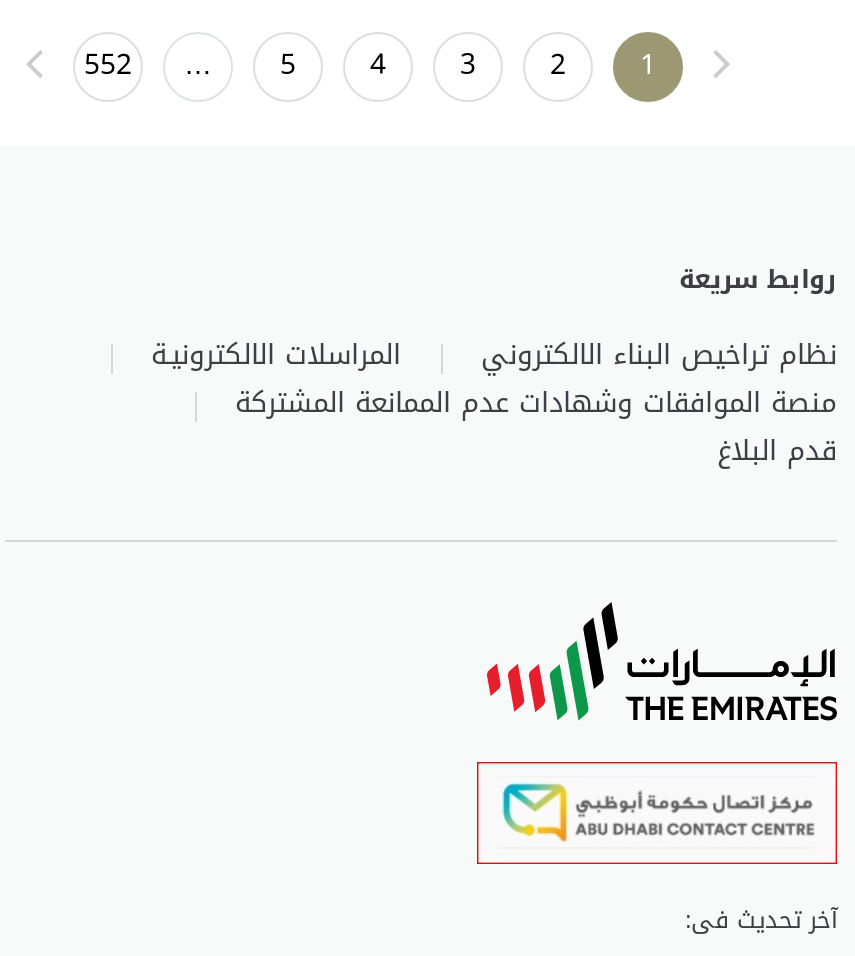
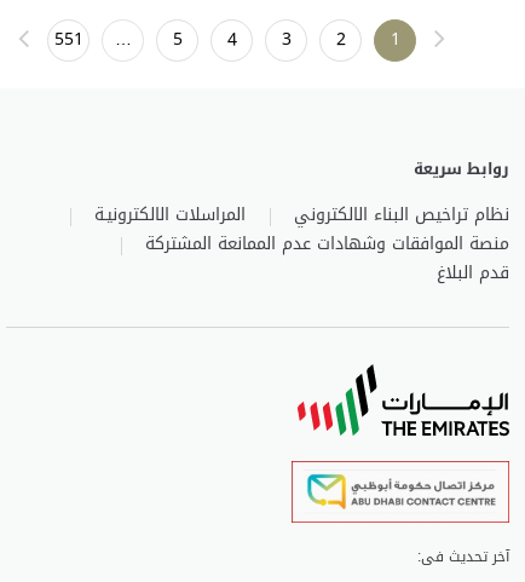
- 552
+ 551
